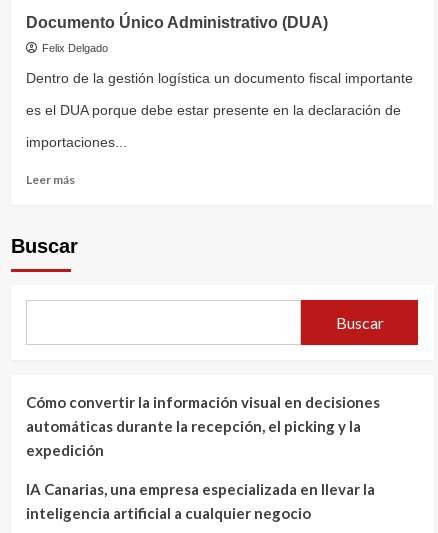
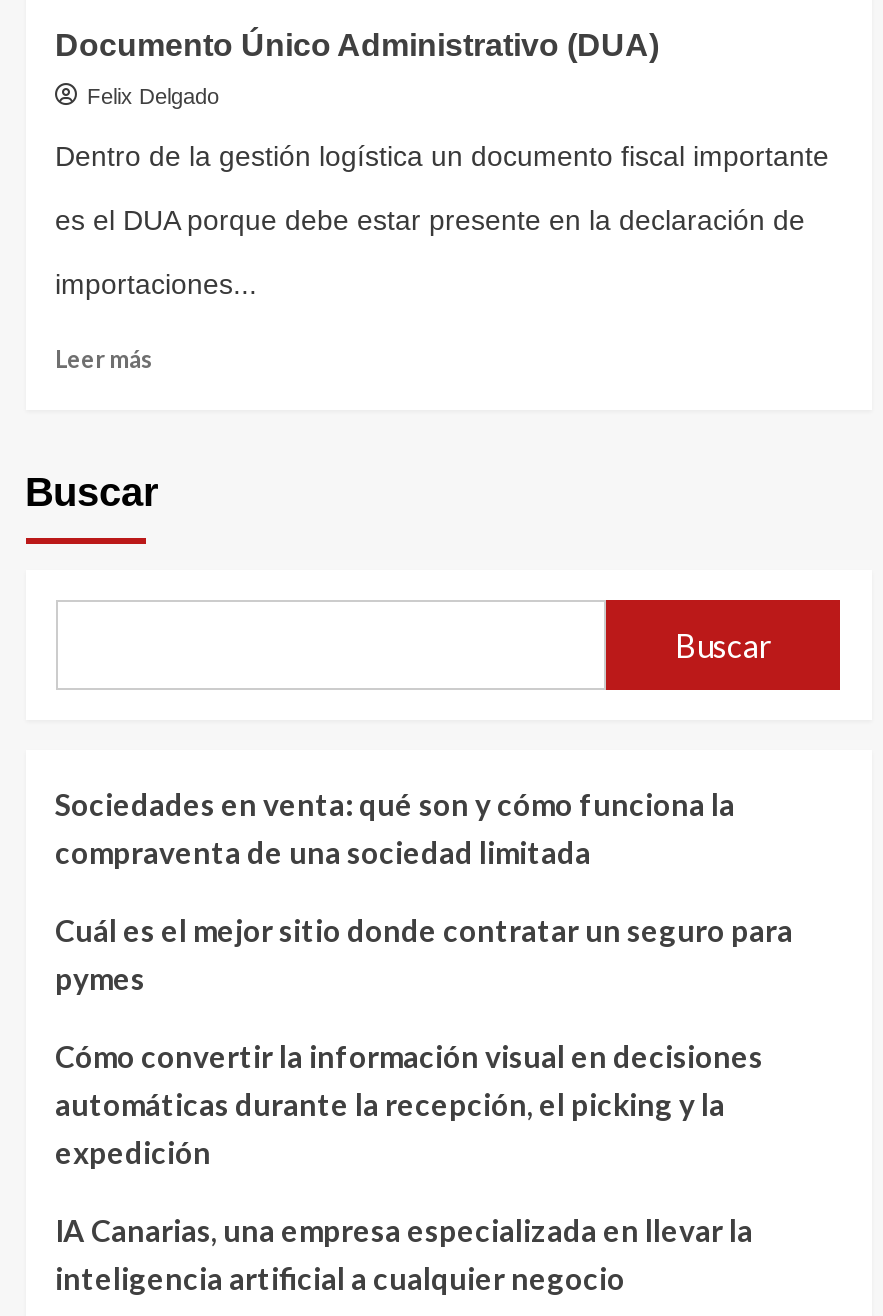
+ Sociedades en venta: qué son y cómo funciona la
+ compraventa de una sociedad limitada
+ Cuál es el mejor sitio donde contratar un seguro para
+ pymes
